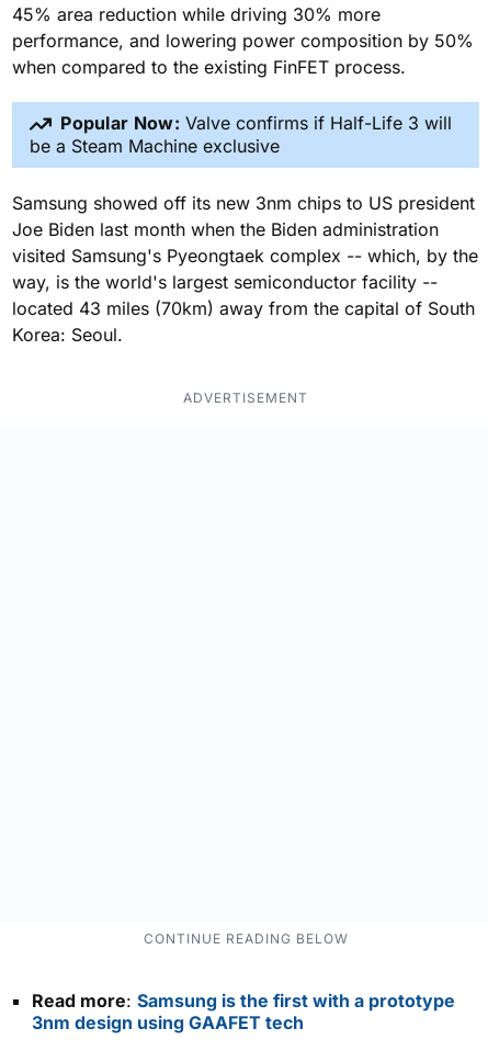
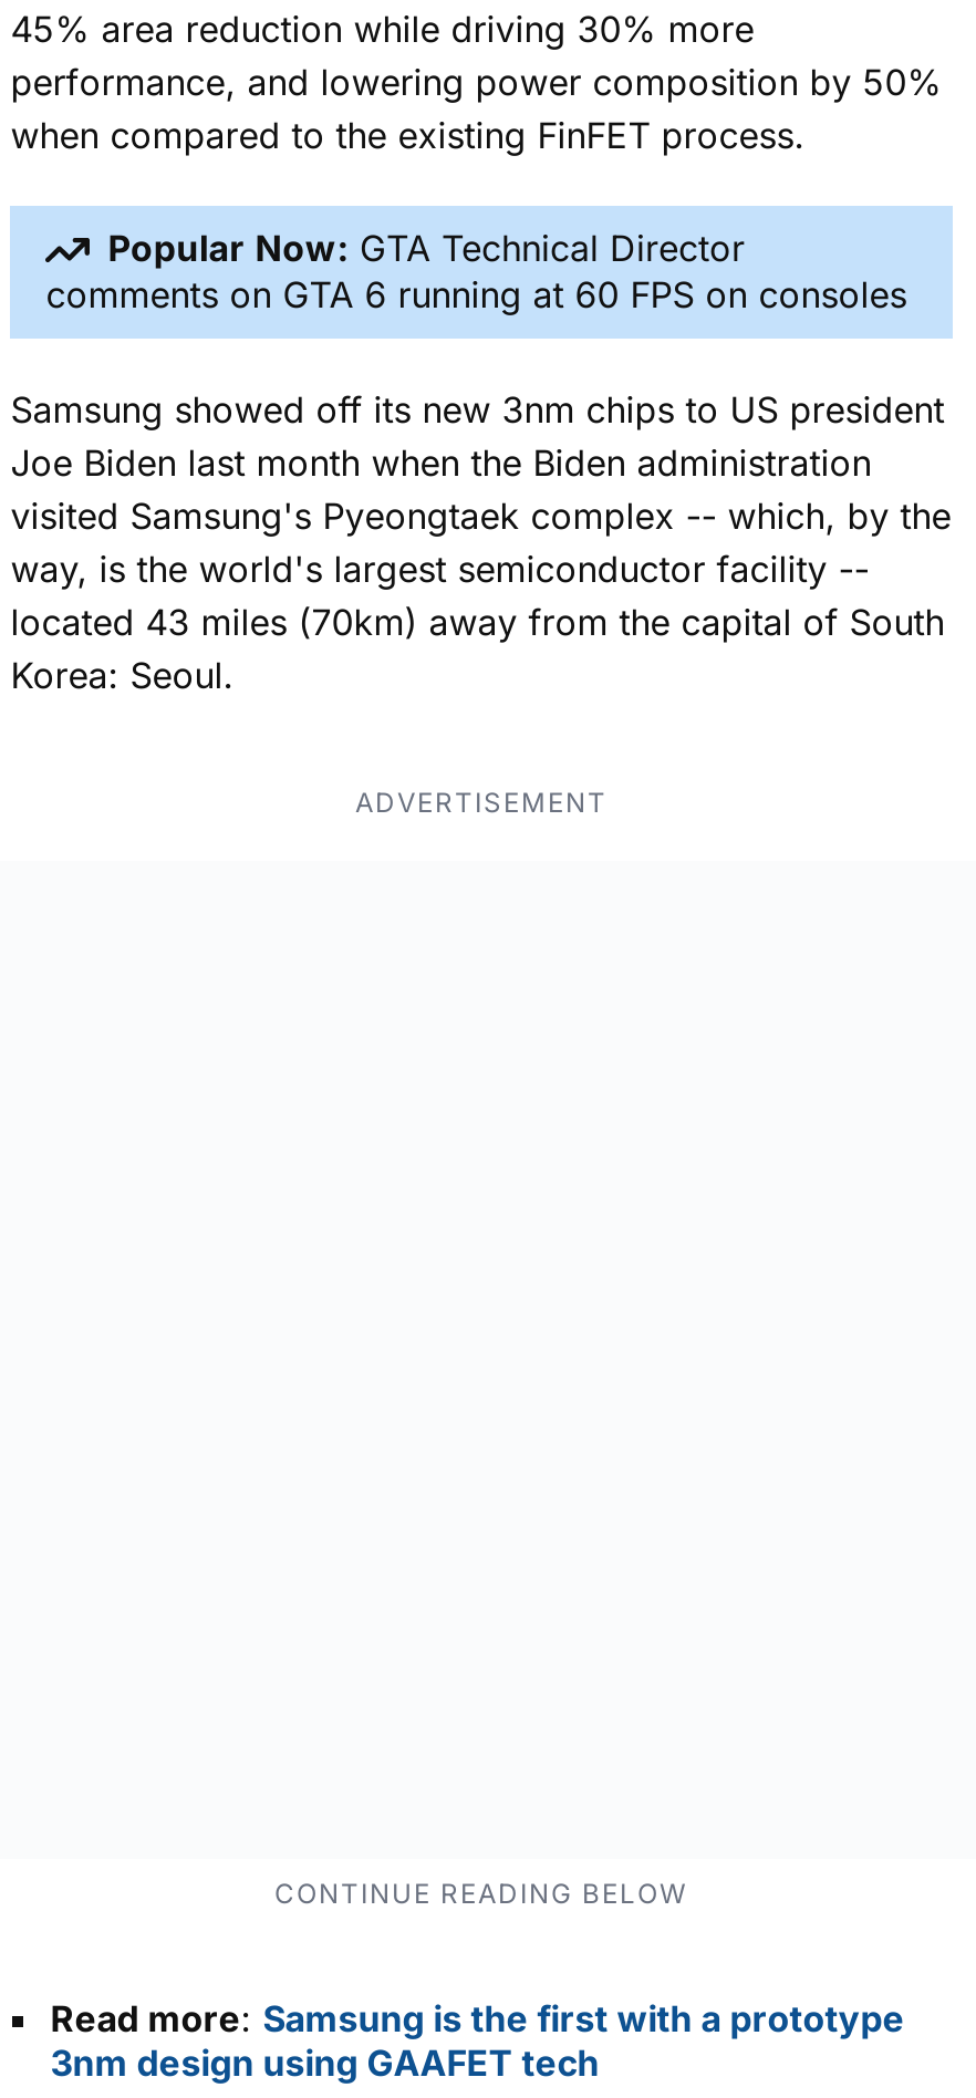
- Popular Now: Valve confirms if Half-Life 3 will
- be a Steam Machine exclusive
+ Popular Now: GTA Technical Director
+ comments on GTA 6 running at 60 FPS on consoles
